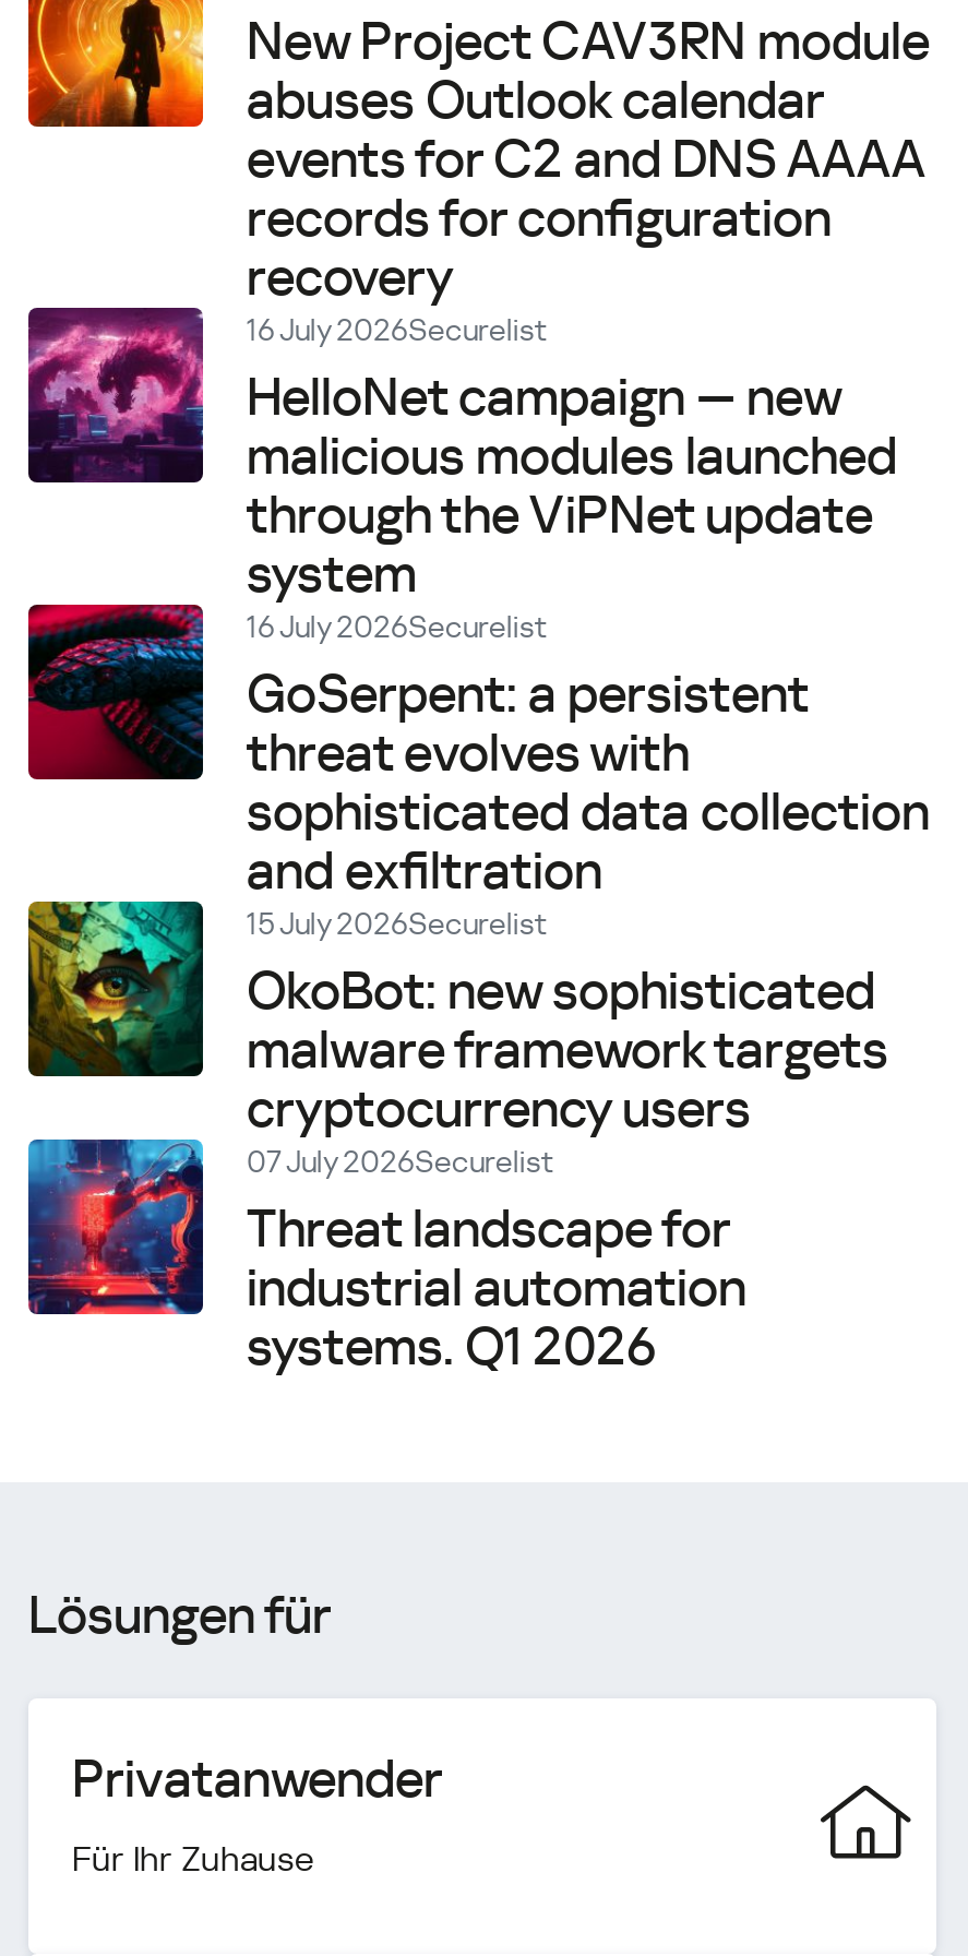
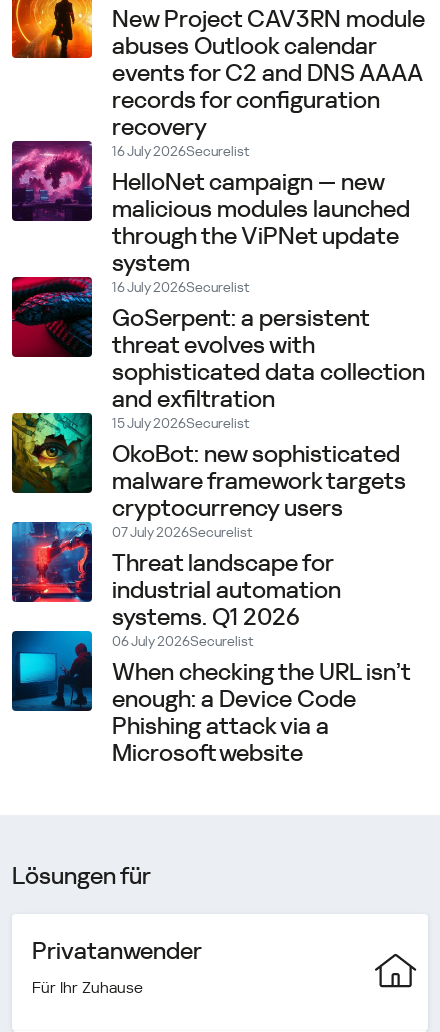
+ [image]
+ 06 July 2026Securelist
+ When checking the URL isn’t
+ enough: a Device Code
+ Phishing attack via a
+ Microsoft website
